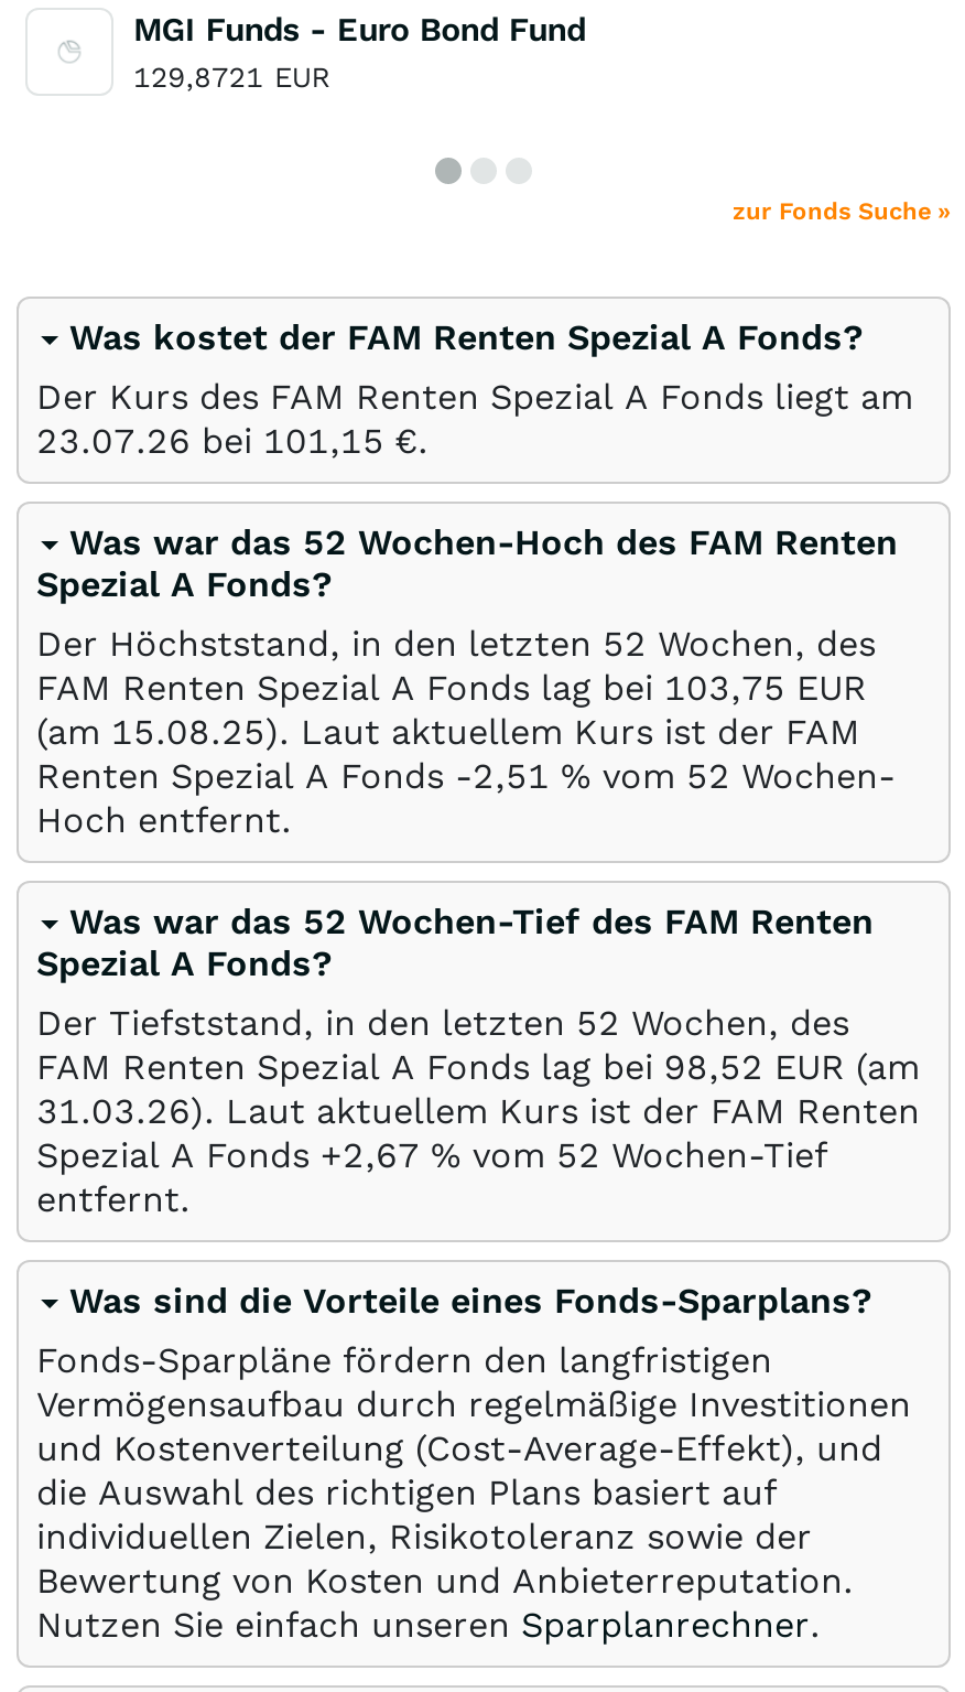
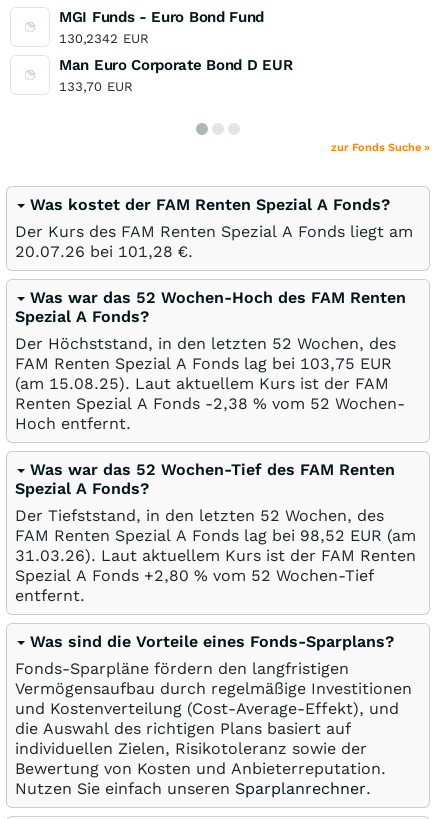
- 129,8721 EUR
+ 130,2342 EUR
+ Man Euro Corporate Bond D EUR
+ 133,70 EUR

- 23.07.26 bei 101,15 €.
+ 20.07.26 bei 101,28 €.

- Renten Spezial A Fonds -2,51% vom 52 Wochen-
+ Renten Spezial A Fonds -2,38% vom 52 Wochen-

- Spezial A Fonds +2,67% vom 52 Wochen-Tief
+ Spezial A Fonds +2,80% vom 52 Wochen-Tief
